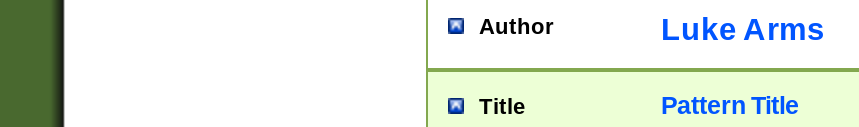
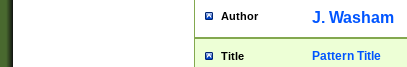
- Luke Arms
+ J. Washam
